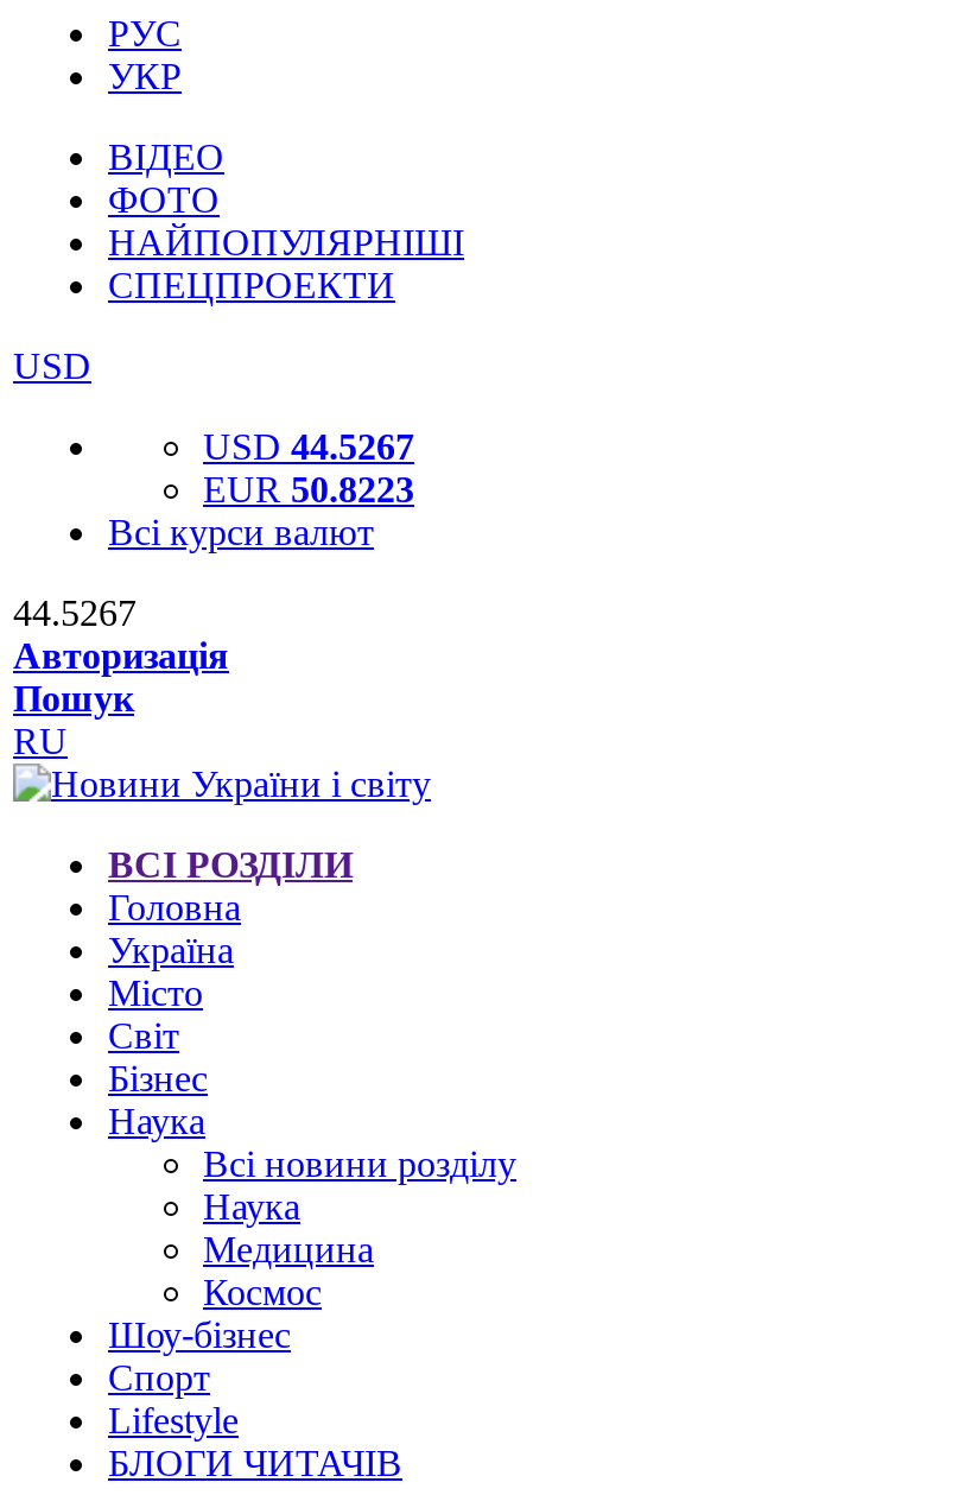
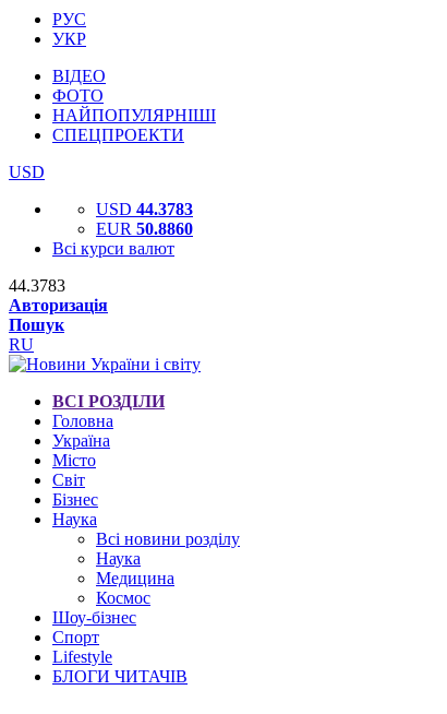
- USD 44.5267
+ USD 44.3783

- EUR 50.8223
+ EUR 50.8860

- 44.5267
+ 44.3783
